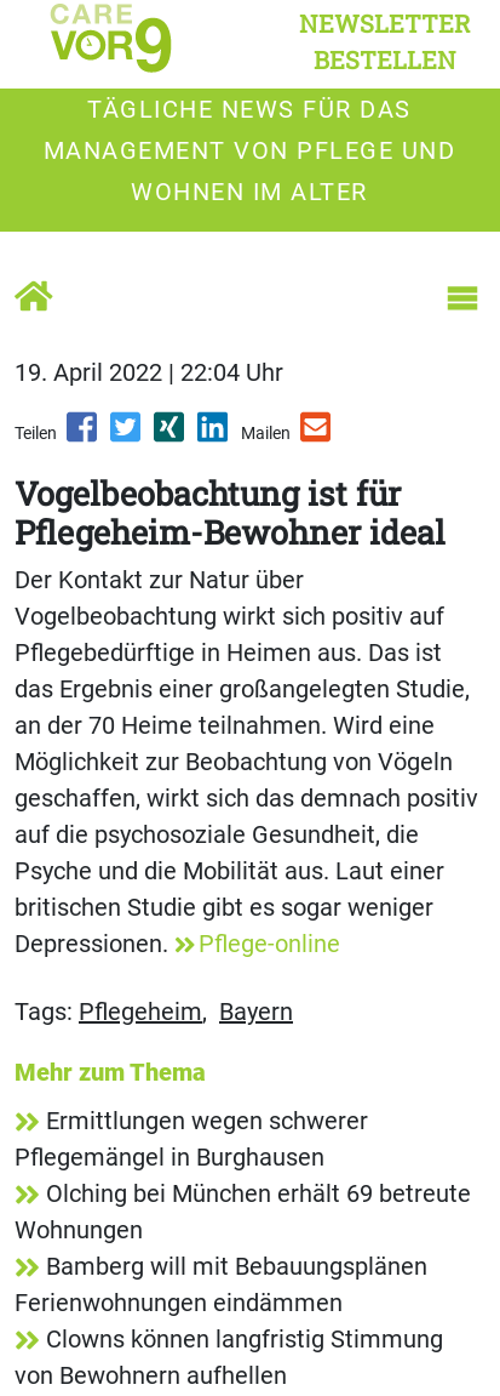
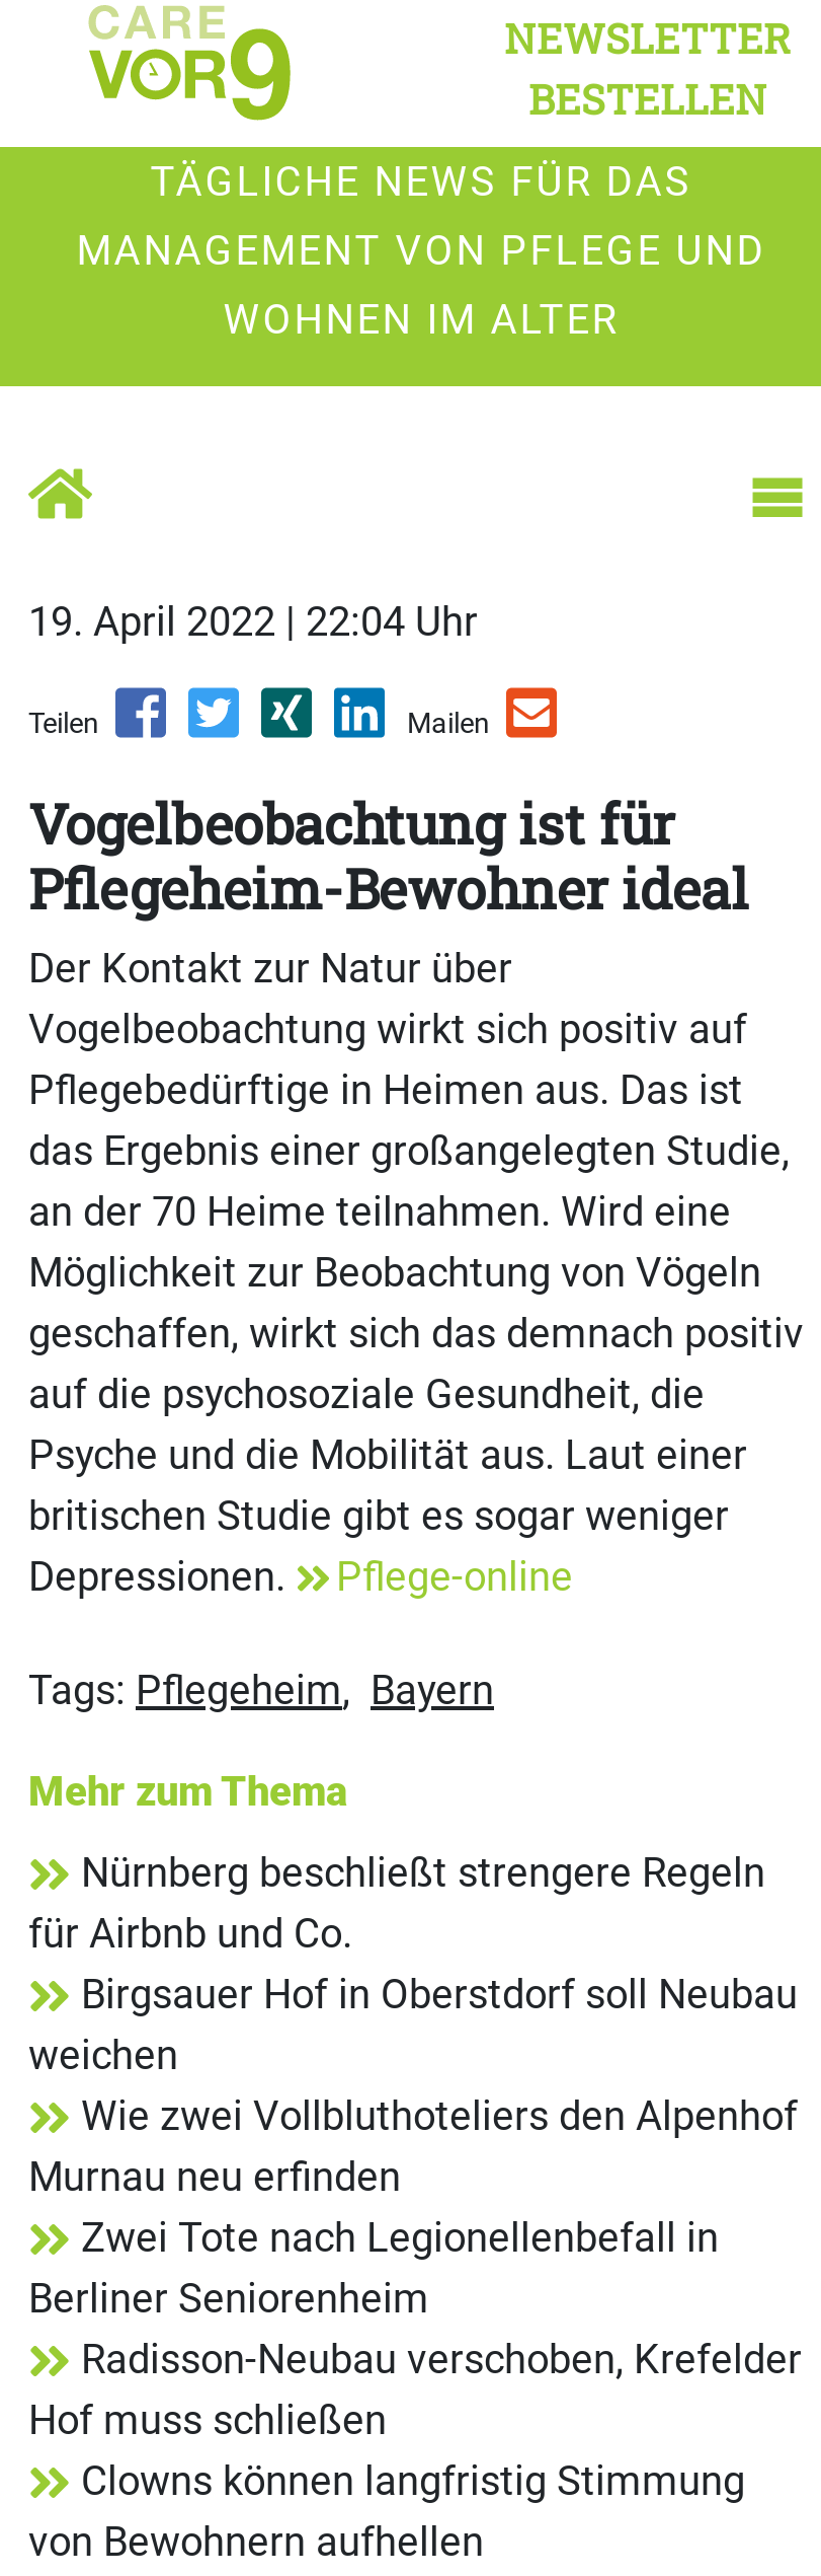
- Ermittlungen wegen schwerer
- Pflegemängel in Burghausen
- Olching bei München erhält 69 betreute
- Wohnungen
- Bamberg will mit Bebauungsplänen
- Ferienwohnungen eindämmen
+ Nürnberg beschließt strengere Regeln
+ für Airbnb und Co.
+ Birgsauer Hof in Oberstdorf soll Neubau
+ weichen
+ Wie zwei Vollbluthoteliers den Alpenhof
+ Murnau neu erfinden
+ Zwei Tote nach Legionellenbefall in
+ Berliner Seniorenheim
+ Radisson-Neubau verschoben, Krefelder
+ Hof muss schließen
